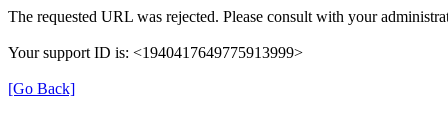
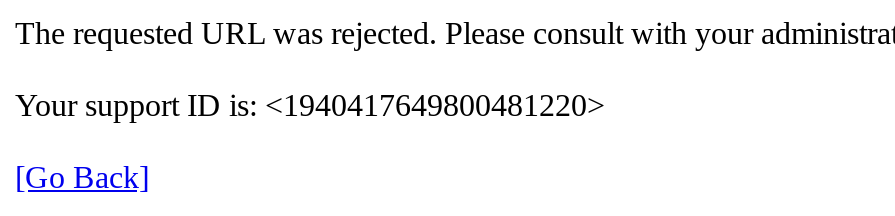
- Your support ID is: <1940417649775913999>
+ Your support ID is: <1940417649800481220>
